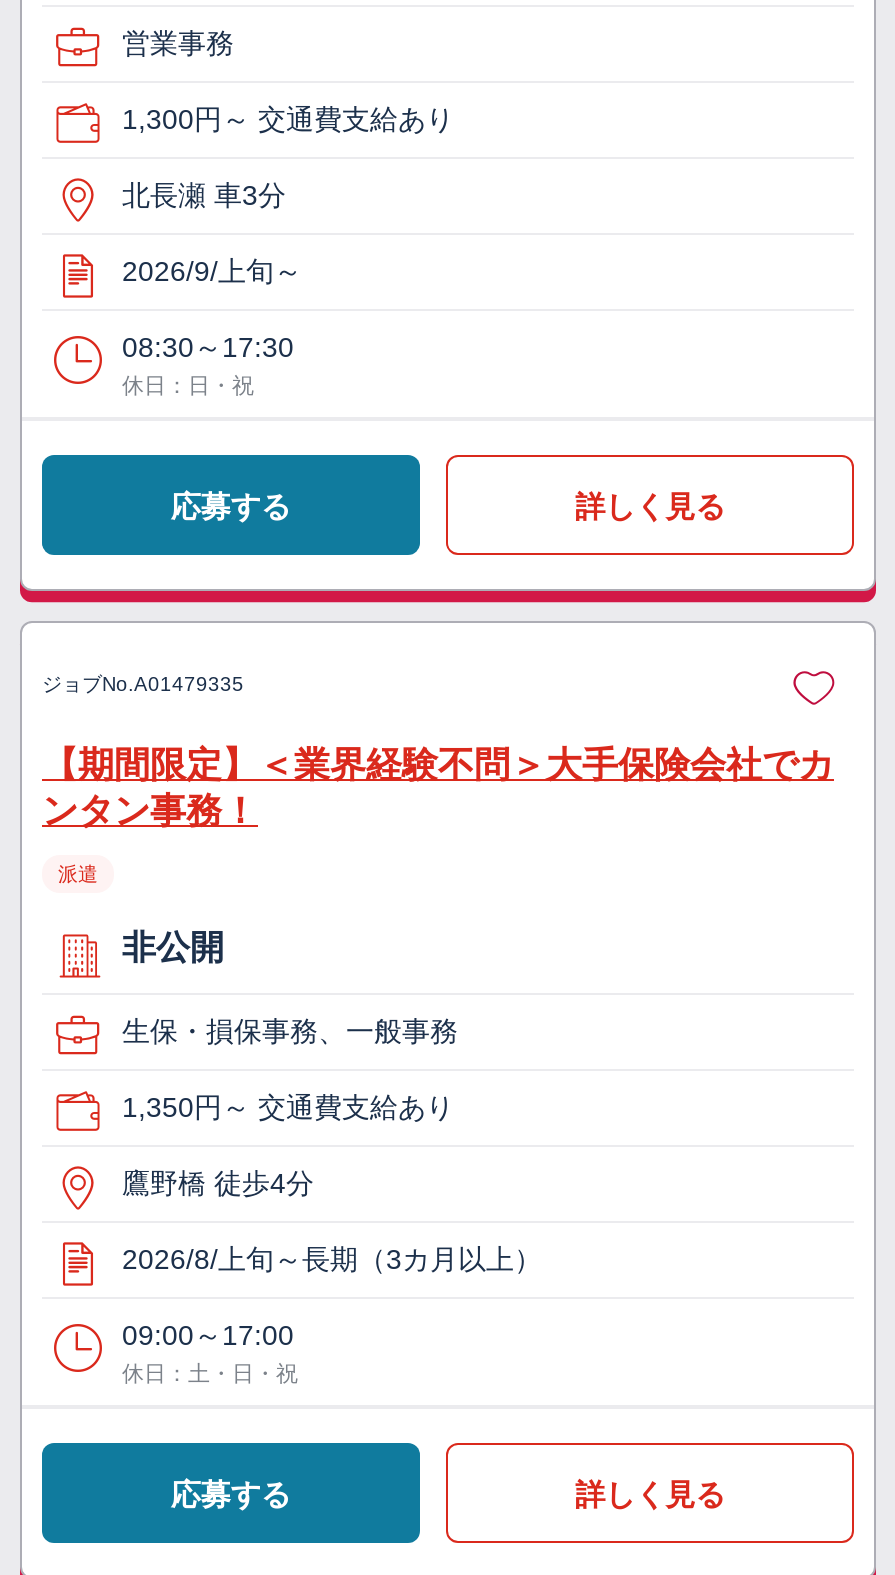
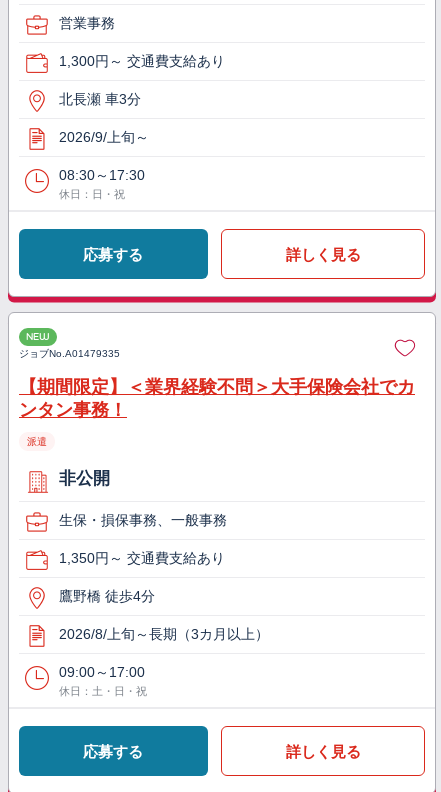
+ NEW
